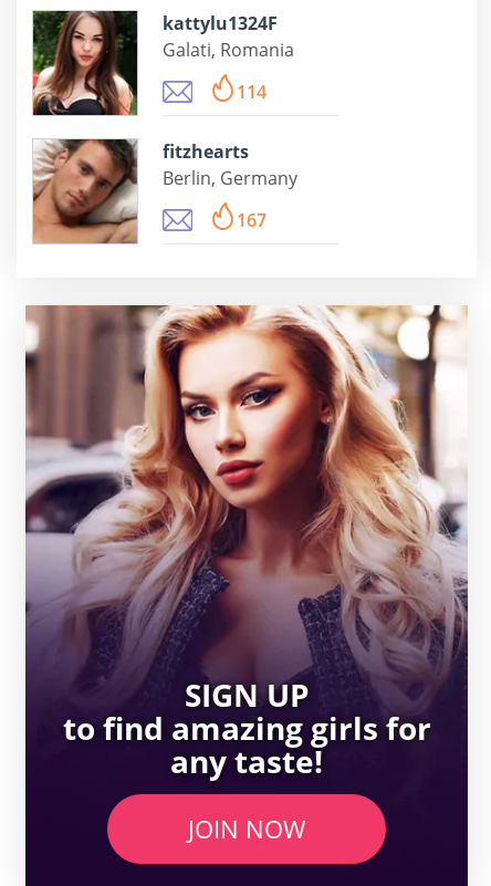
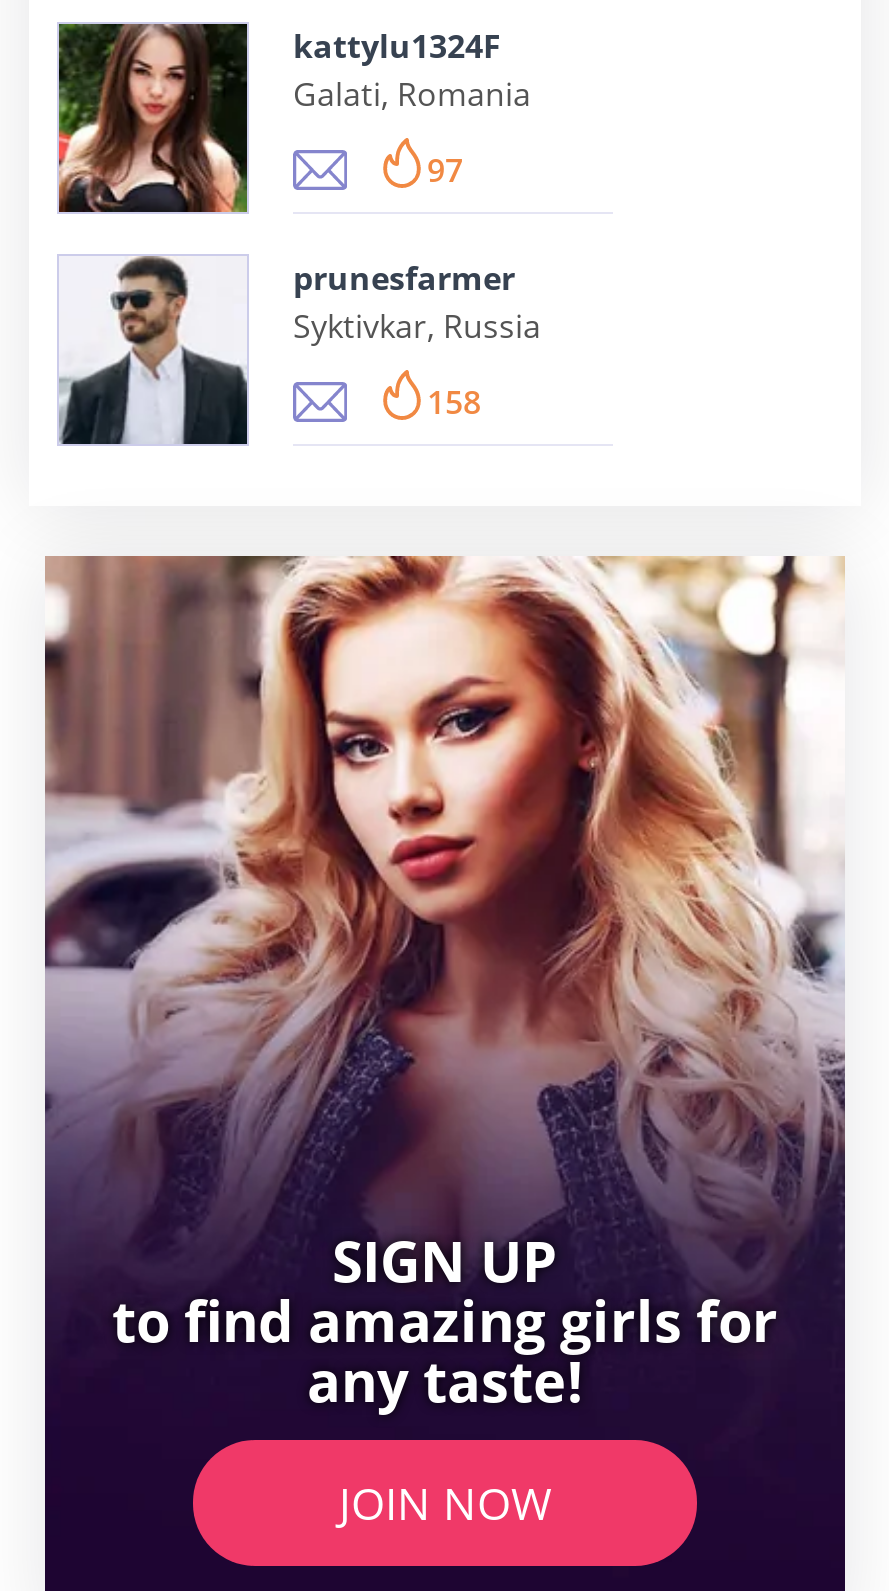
- 114
+ 97

- [image]
- fitzhearts
- Berlin, Germany
+ [image]
+ prunesfarmer
+ Syktivkar, Russia

- 167
+ 158
